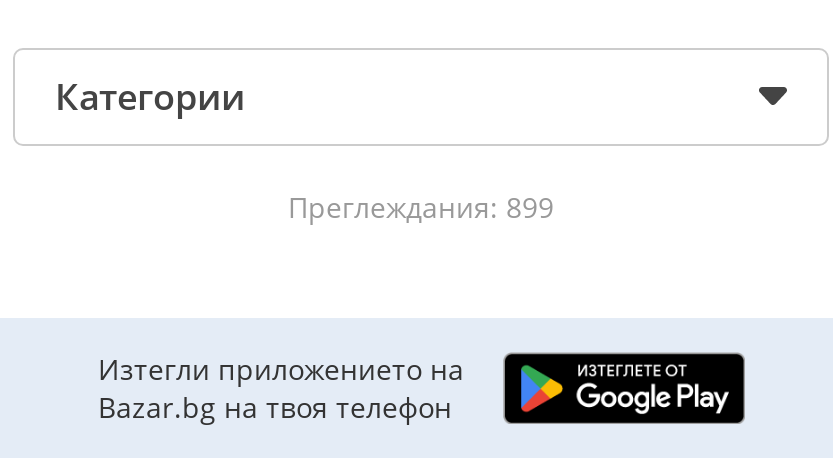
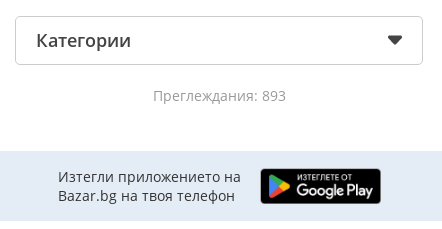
- Преглеждания: 899
+ Преглеждания: 893
